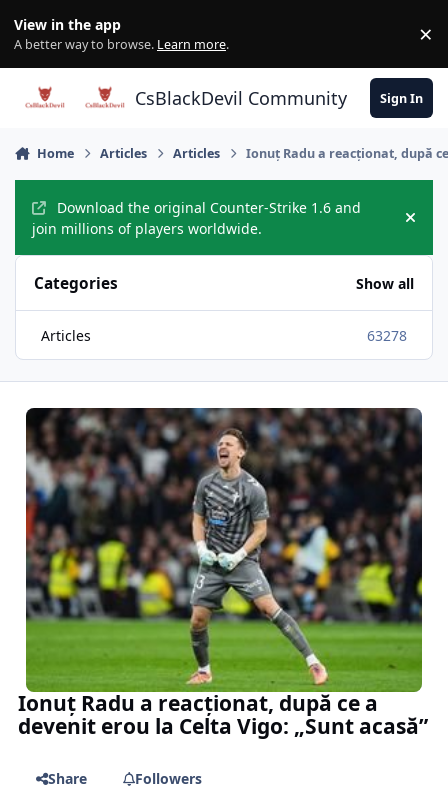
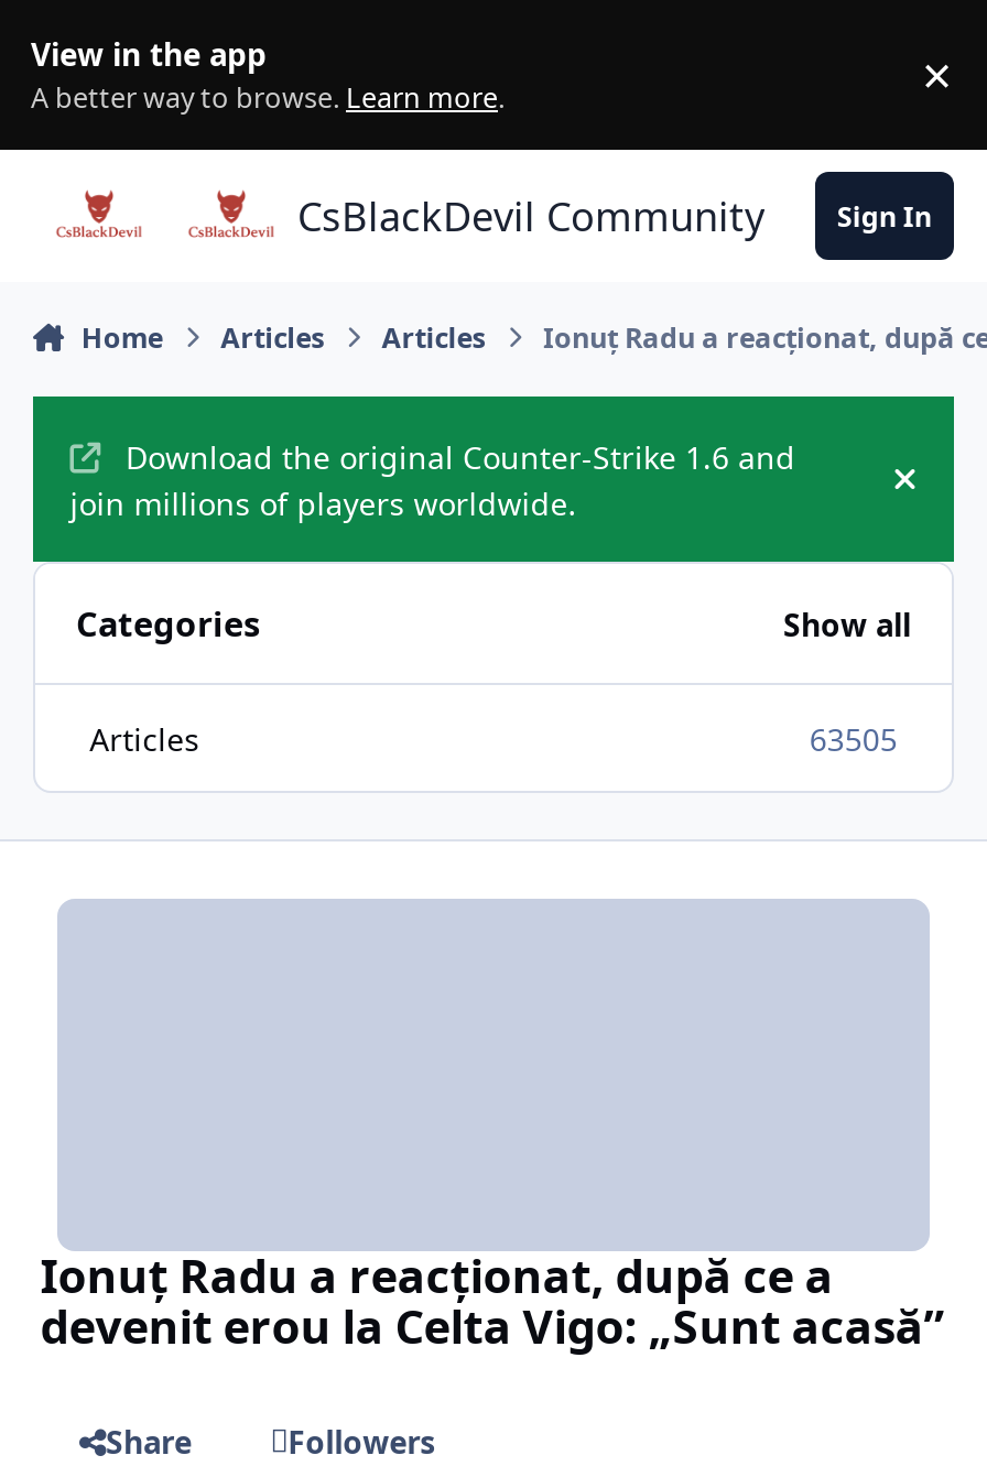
- 63278
+ 63505

- [image]
